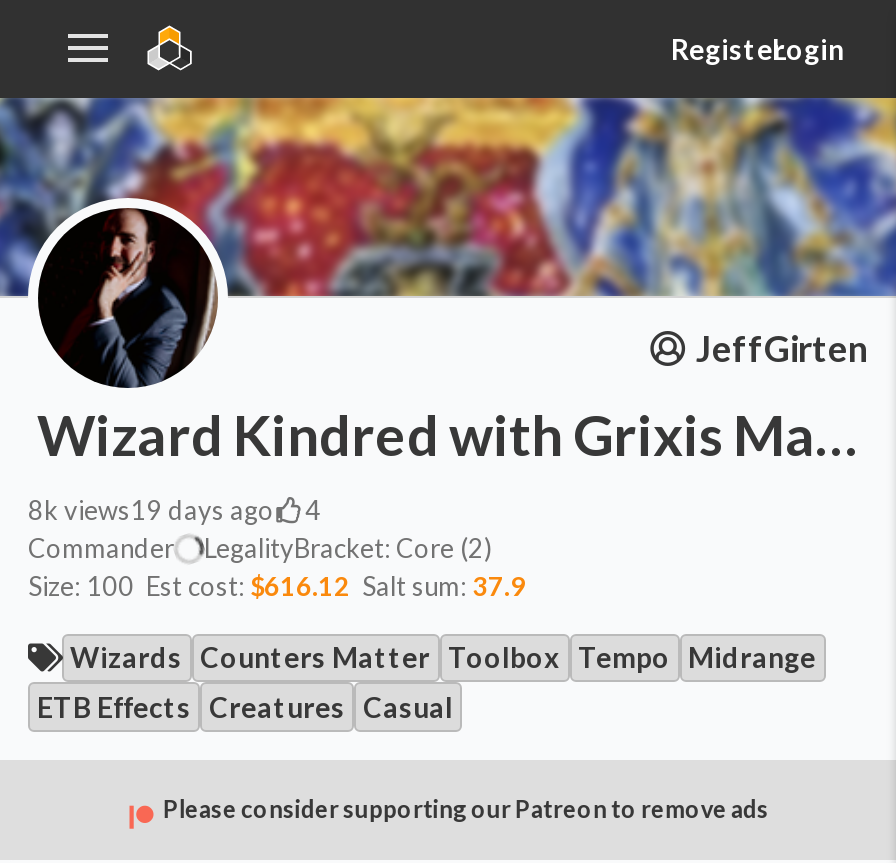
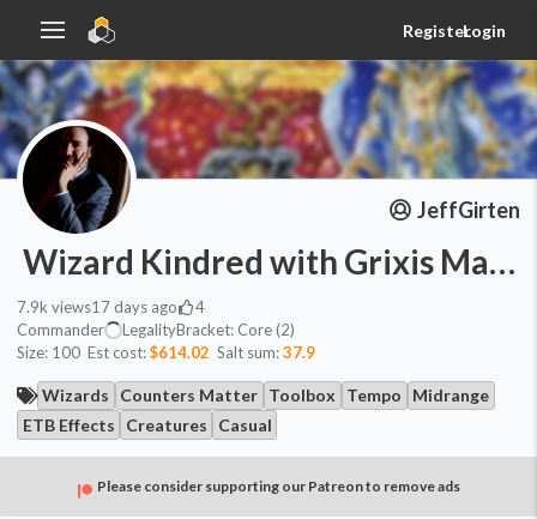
- 8k views19 days ago
+ 7.9k views17 days ago

- Size: 100 Est cost: $616.12 Salt sum: 37.9
+ Size: 100 Est cost: $614.02 Salt sum: 37.9
